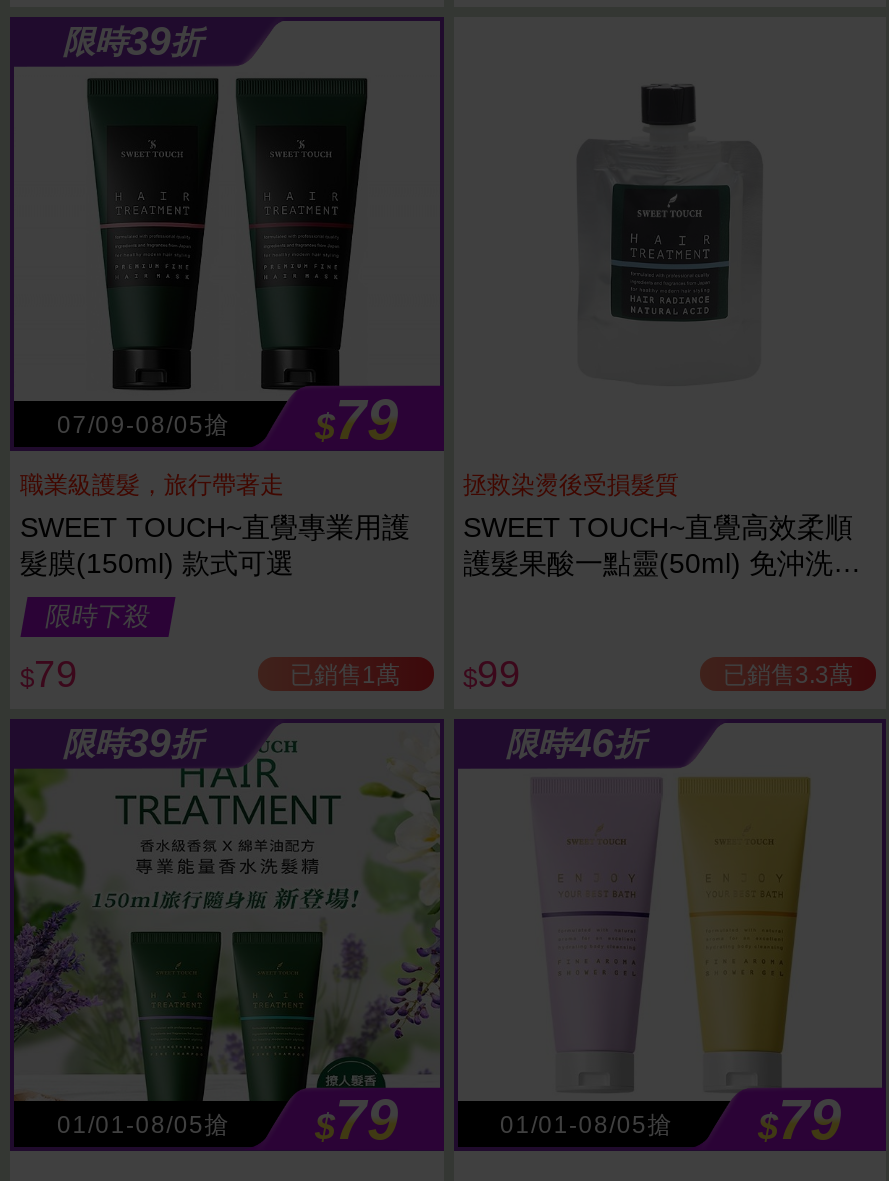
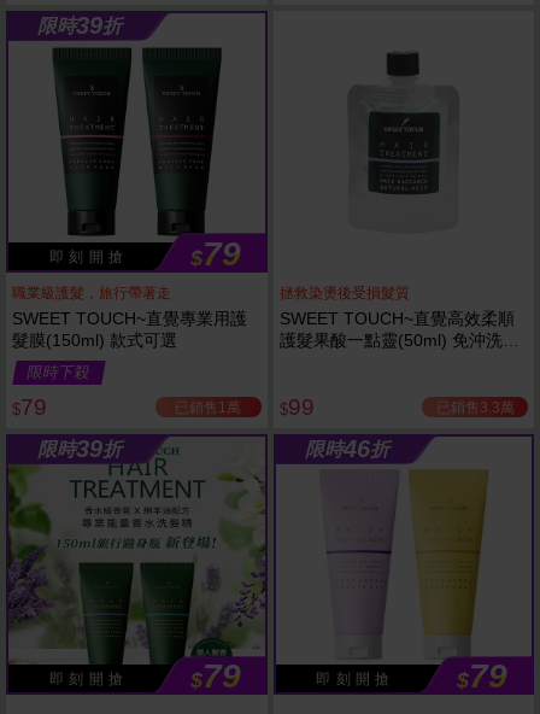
- 07/09-08/05搶
+ 即 刻 開 搶

- 01/01-08/05搶
+ 即 刻 開 搶

- 01/01-08/05搶
+ 即 刻 開 搶
